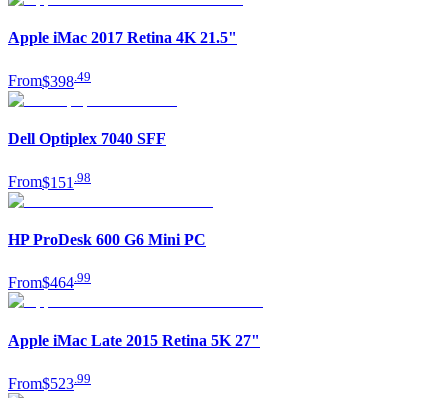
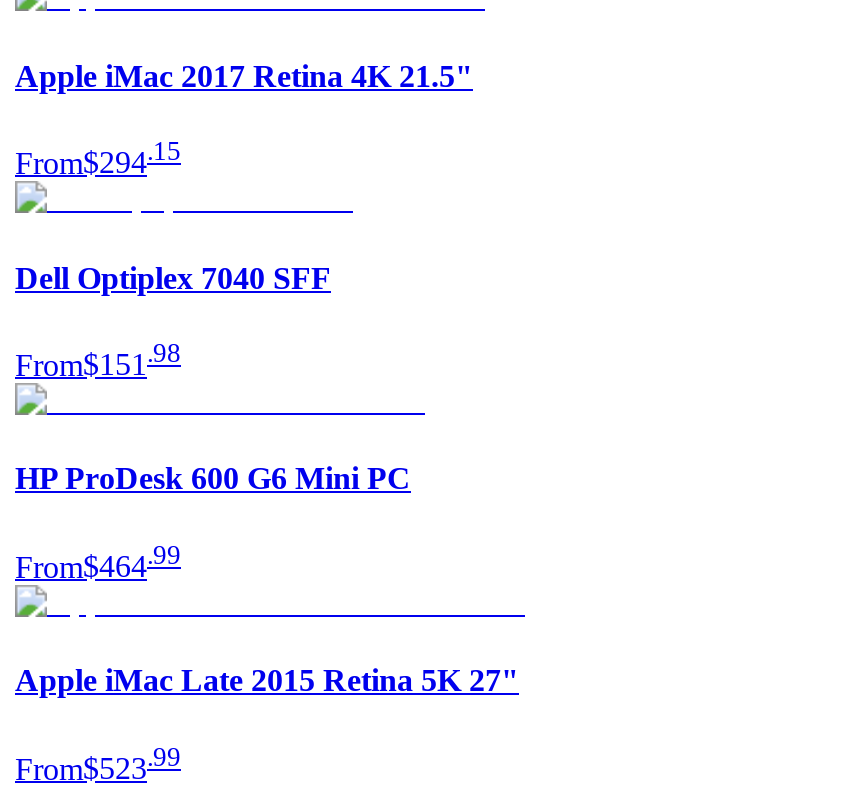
- From$398.49
+ From$294.15
